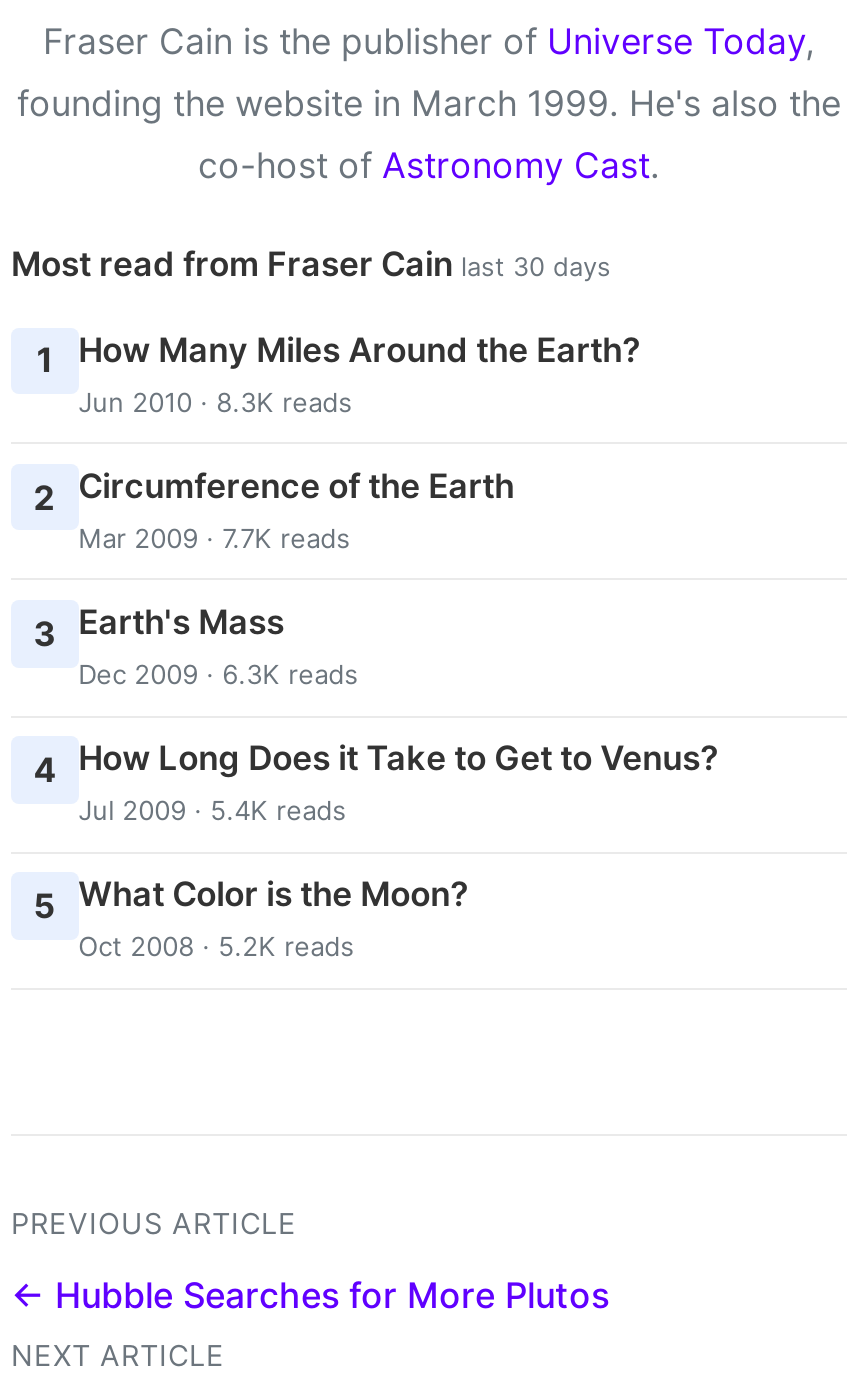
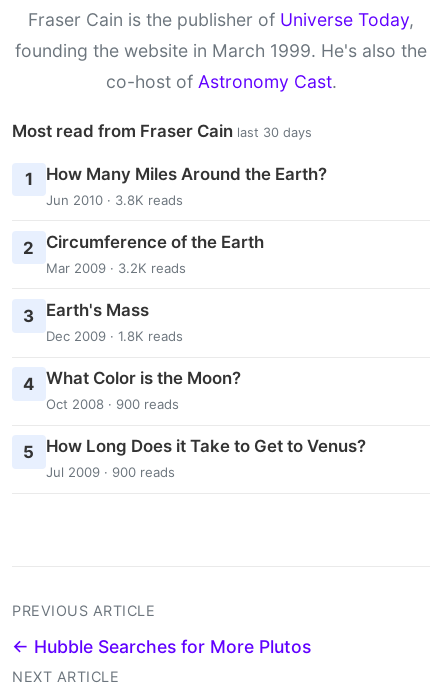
- Jun 2010 · 8.3K reads
+ Jun 2010 · 3.8K reads

- Mar 2009 · 7.7K reads
+ Mar 2009 · 3.2K reads

- Dec 2009 · 6.3K reads
+ Dec 2009 · 1.8K reads

- 4 How Long Does it Take to Get to Venus?
- Jul 2009 · 5.4K reads
+ 4 What Color is the Moon?
+ Oct 2008 · 900 reads

- 5 What Color is the Moon?
- Oct 2008 · 5.2K reads
+ 5 How Long Does it Take to Get to Venus?
+ Jul 2009 · 900 reads
